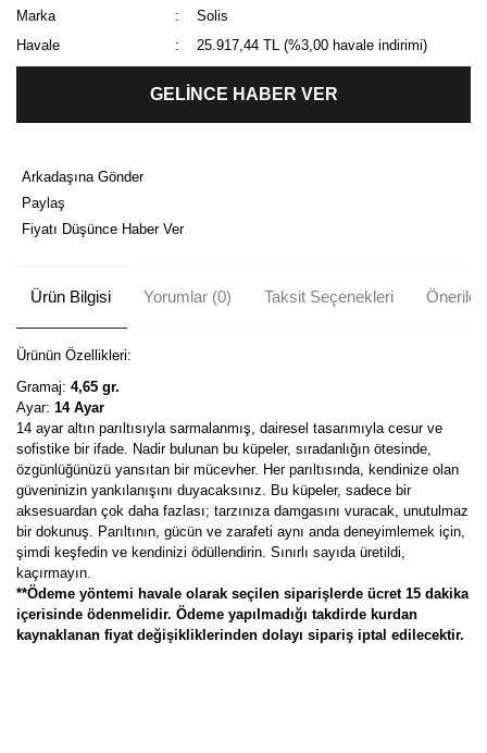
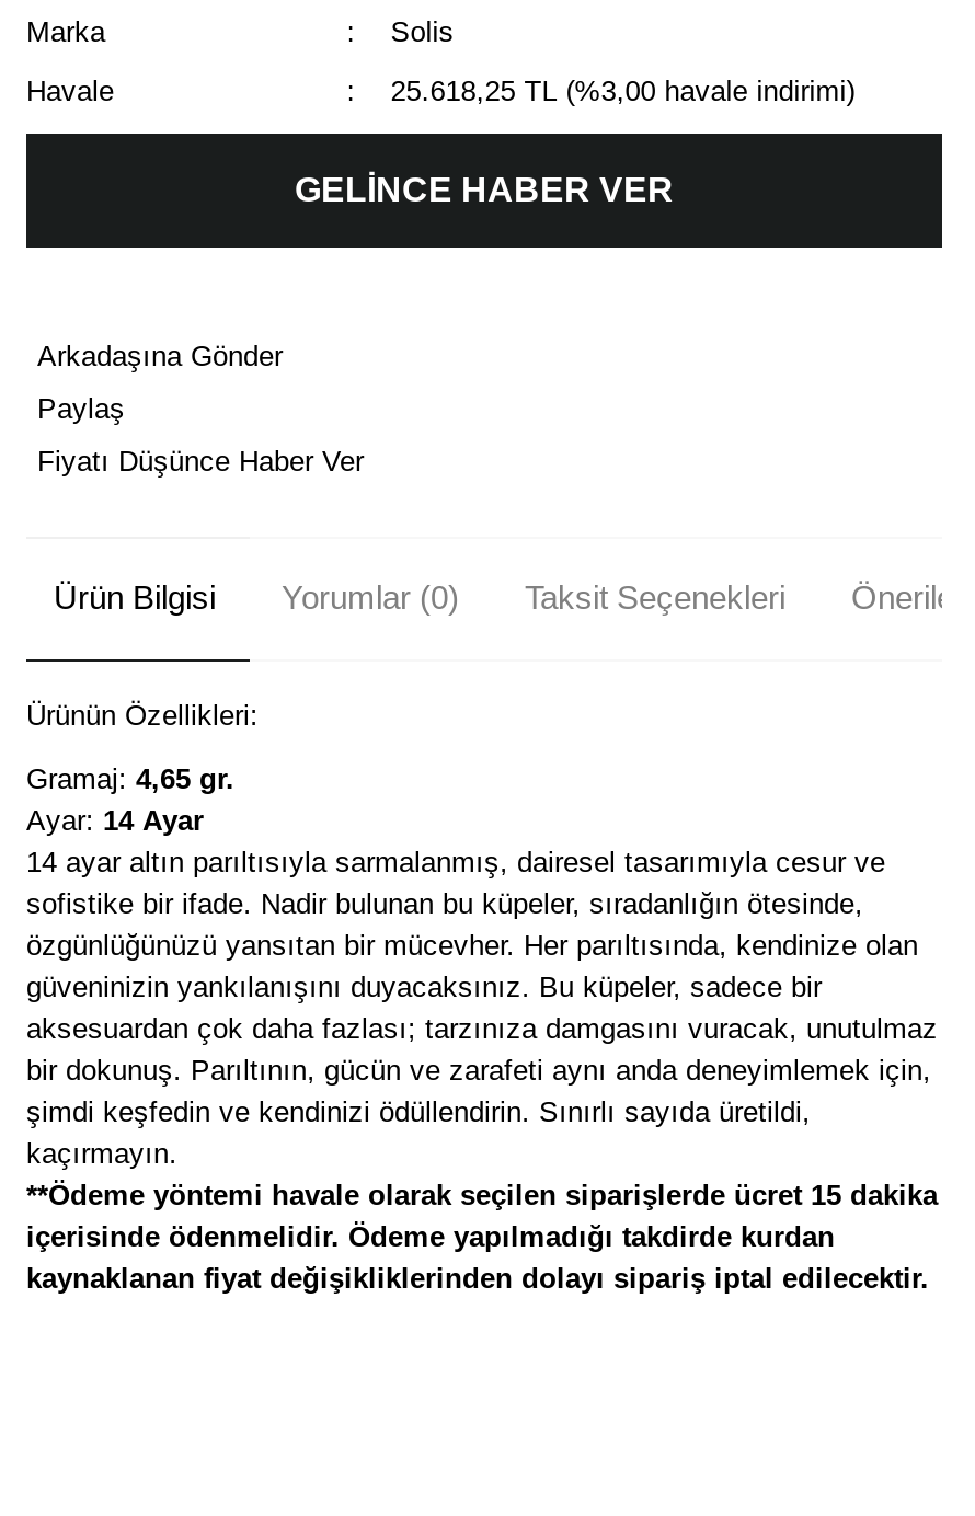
- 25.917,44 TL (%3,00 havale indirimi)
+ 25.618,25 TL (%3,00 havale indirimi)
